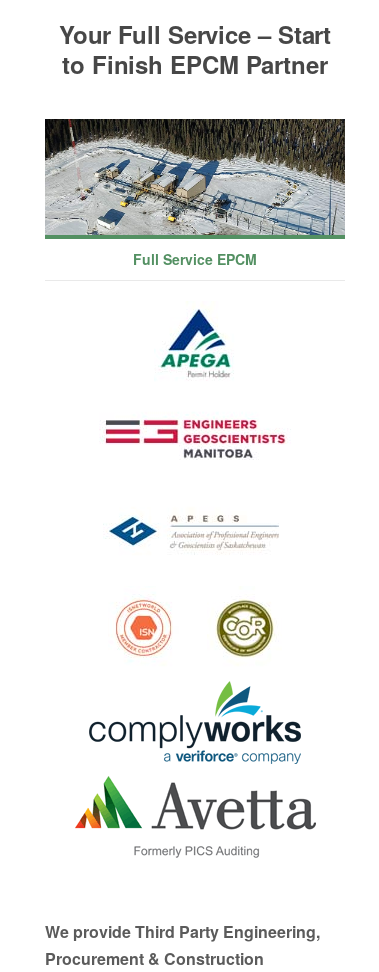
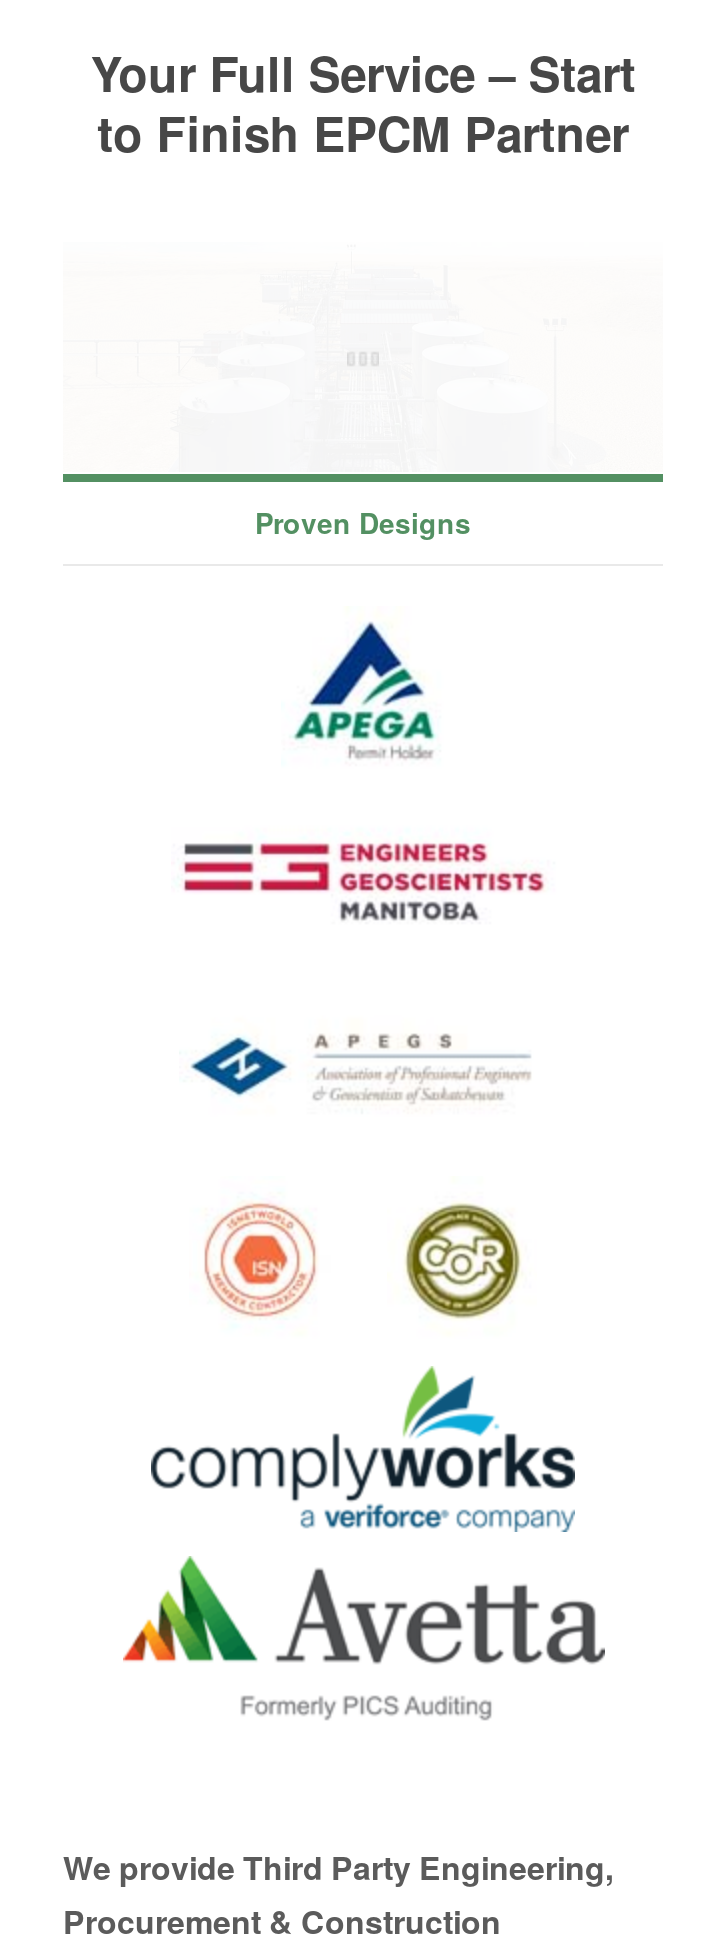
- [image]

- Full Service EPCM
+ Proven Designs
